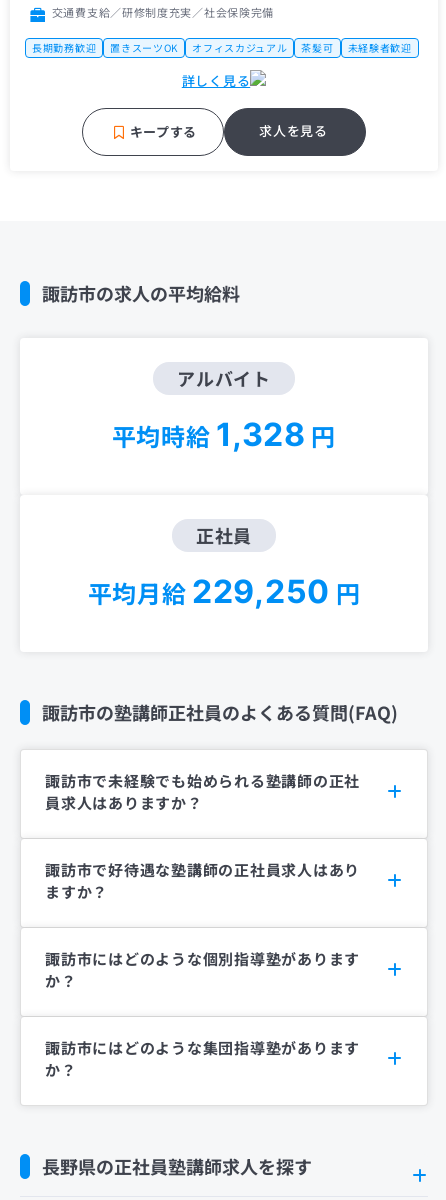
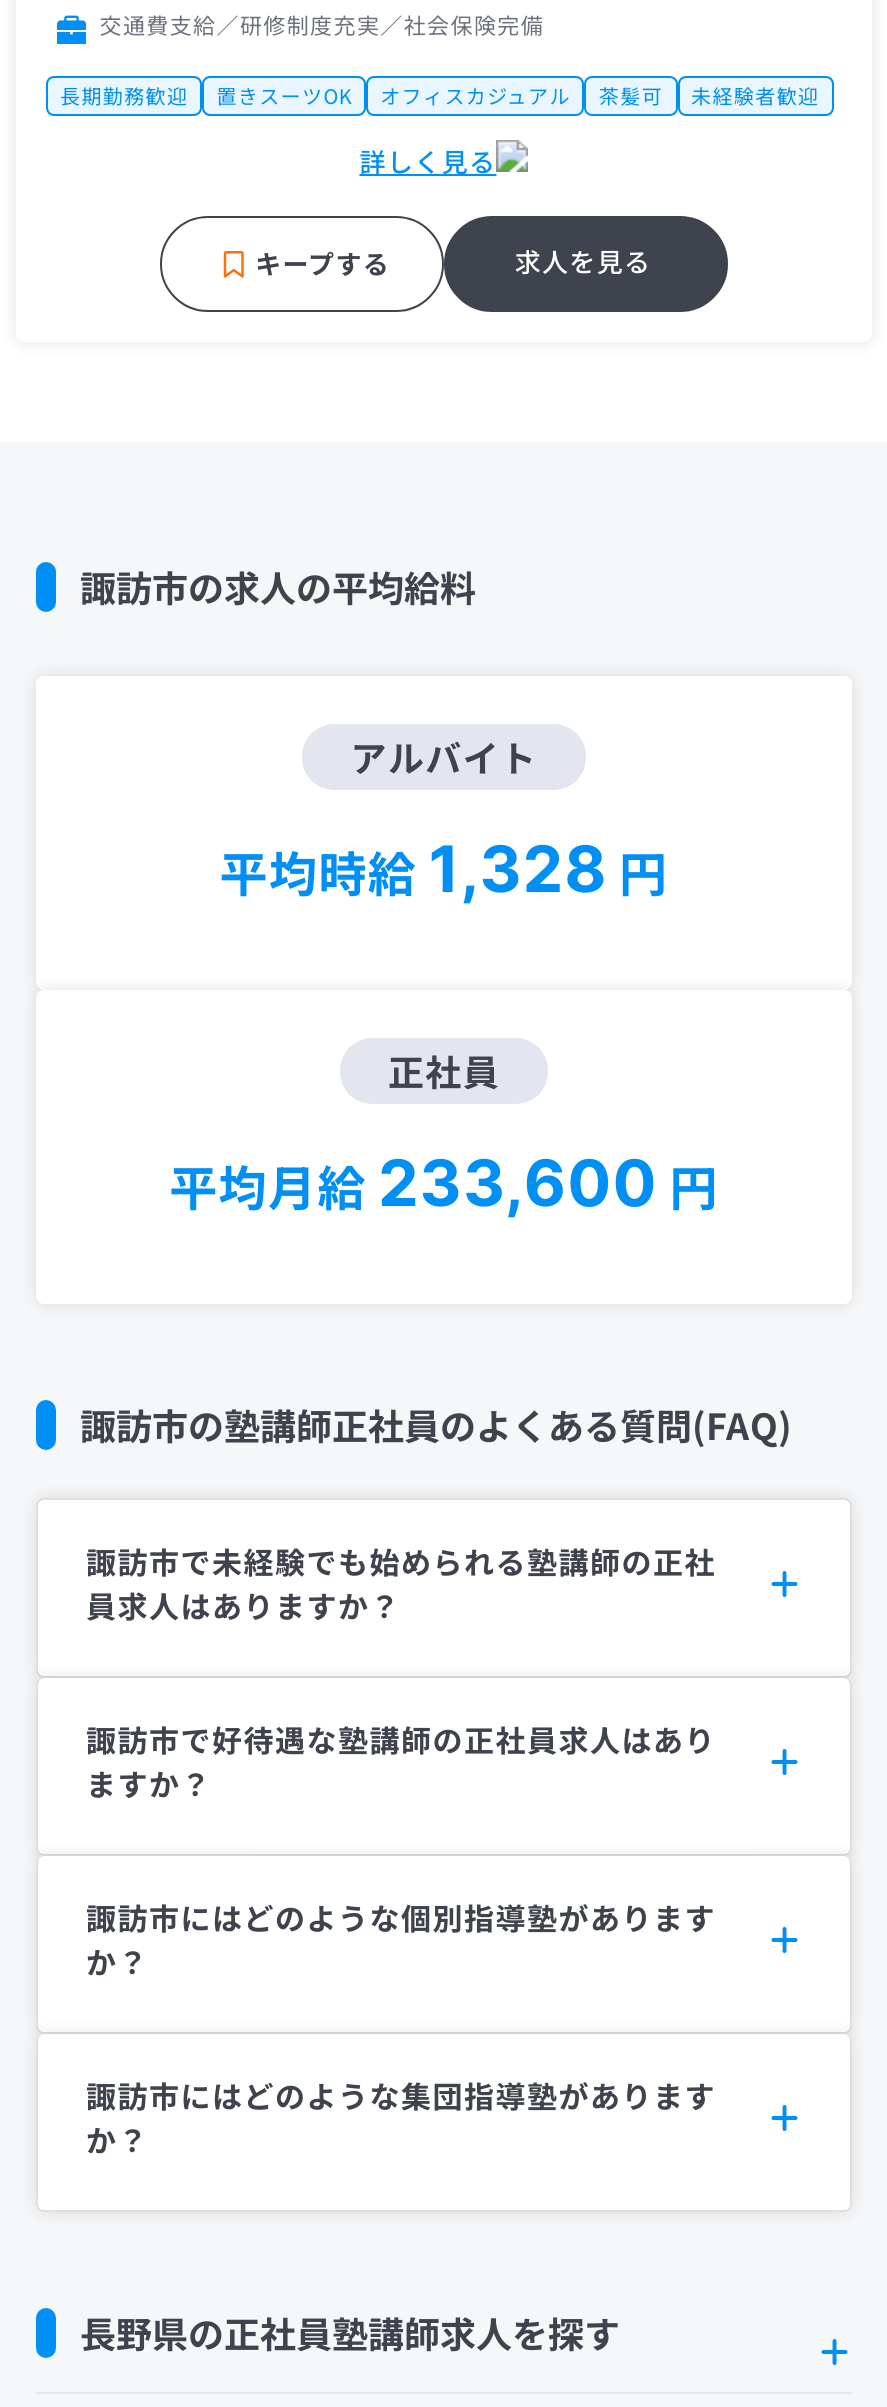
- 平均月給229,250円
+ 平均月給233,600円
